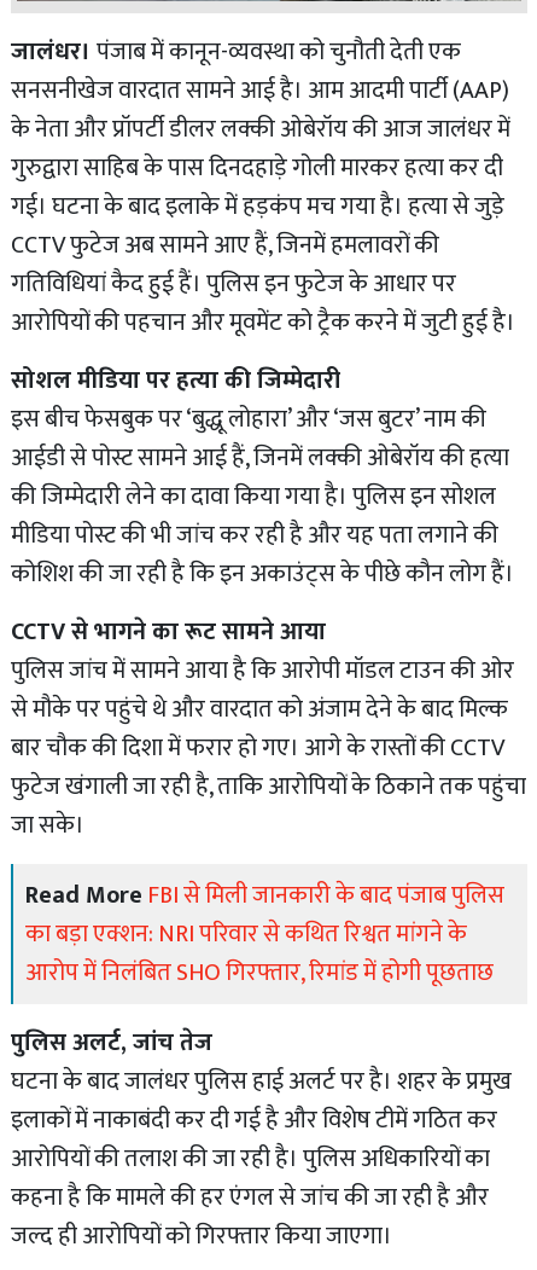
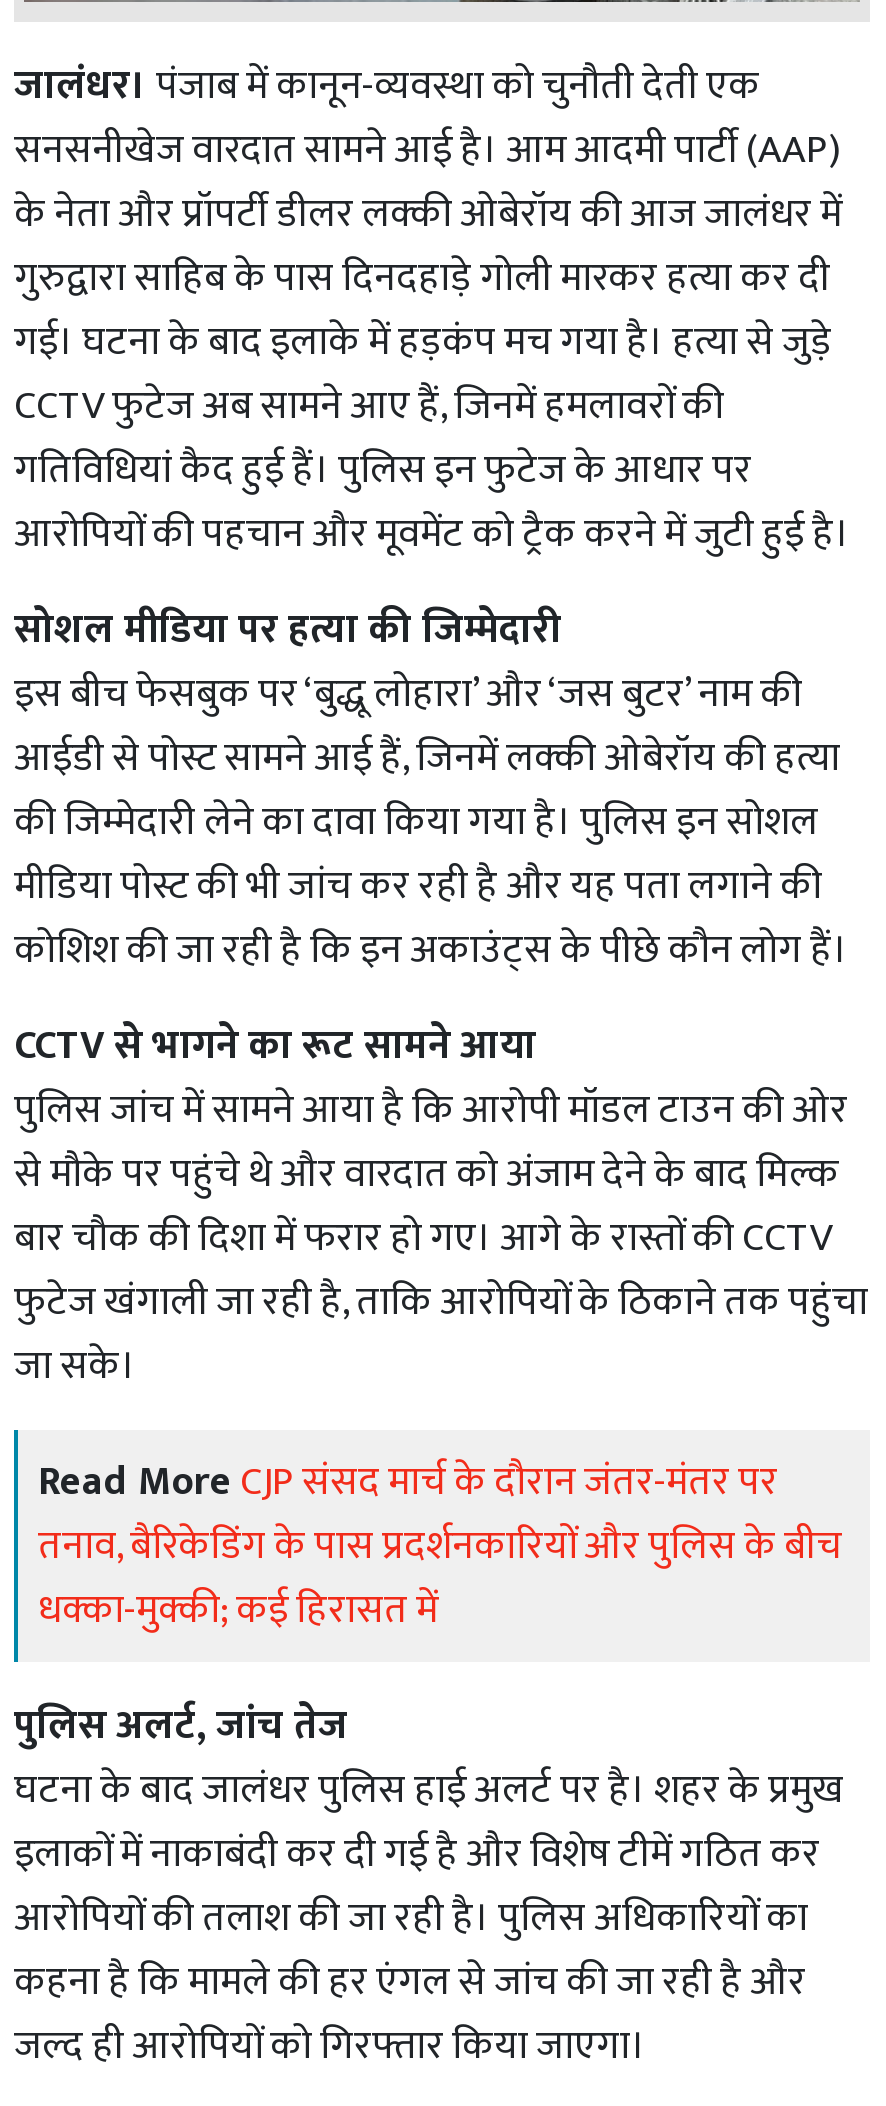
- Read More FBI से मिली जानकारी के बाद पंजाब पुलिस
- का बड़ा एक्शन: NRI परिवार से कथित रिश्वत मांगने के
- आरोप में निलंबित SHO गिरफ्तार, रिमांड में होगी पूछताछ
+ Read More CJP संसद मार्च के दौरान जंतर-मंतर पर
+ तनाव, बैरिकेडिंग के पास प्रदर्शनकारियों और पुलिस के बीच
+ धक्का-मुक्की; कई हिरासत में
